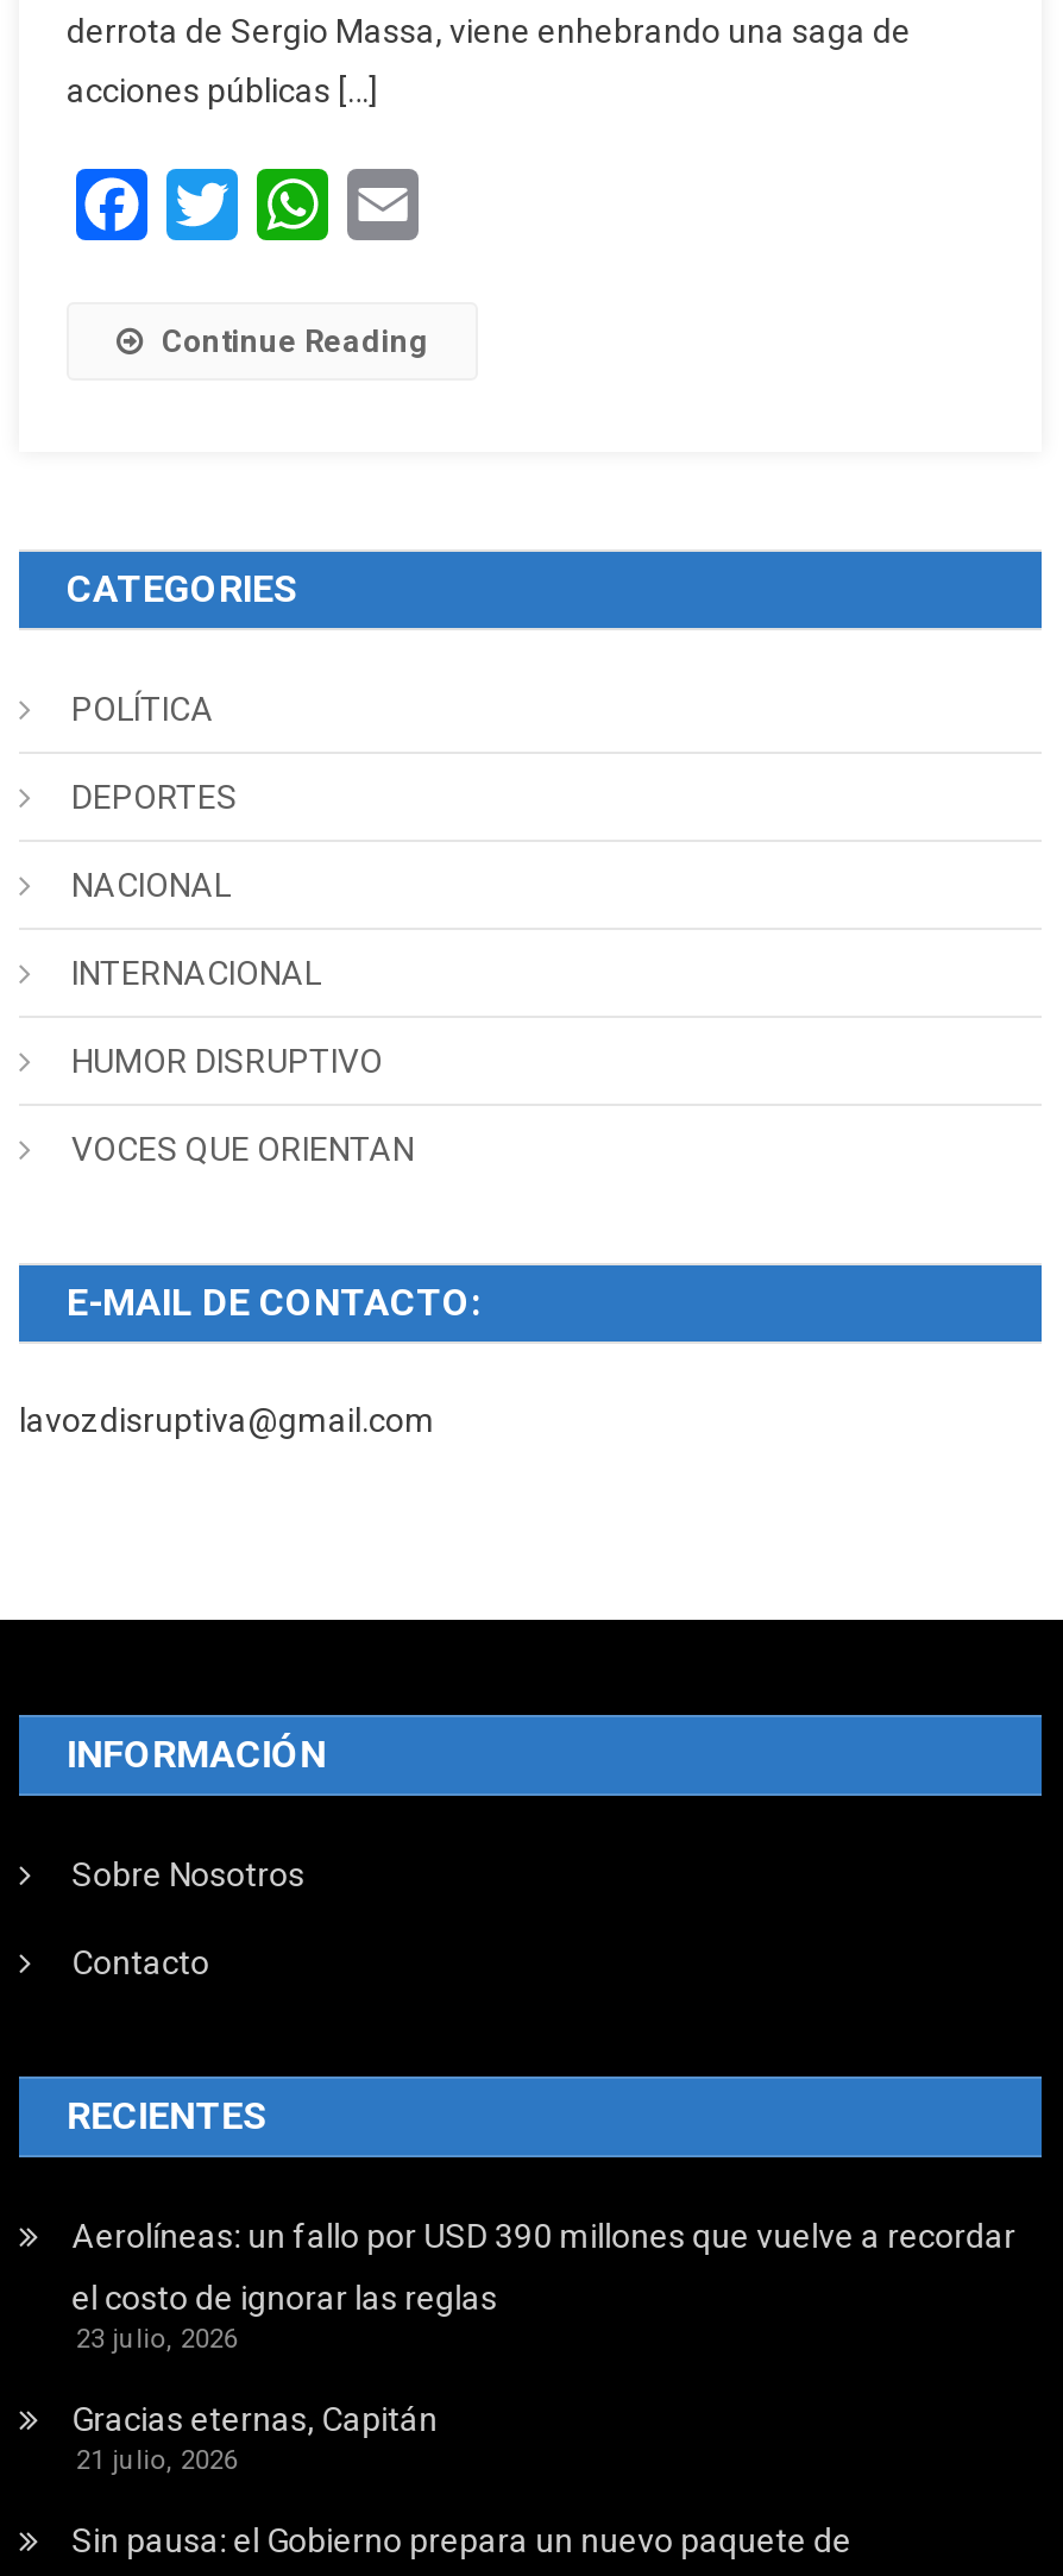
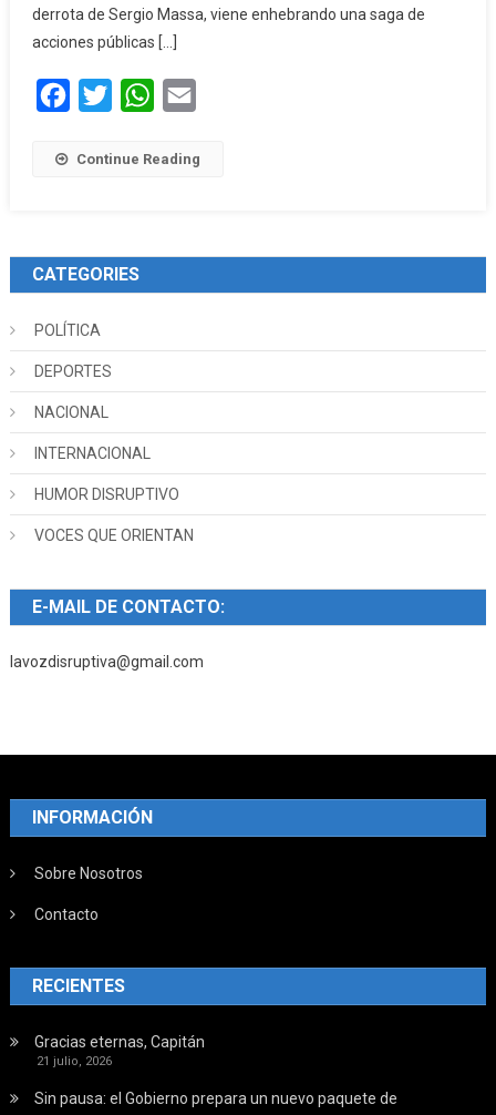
- Aerolíneas: un fallo por USD 390 millones que vuelve a recordar
- el costo de ignorar las reglas
- 23 julio, 2026
